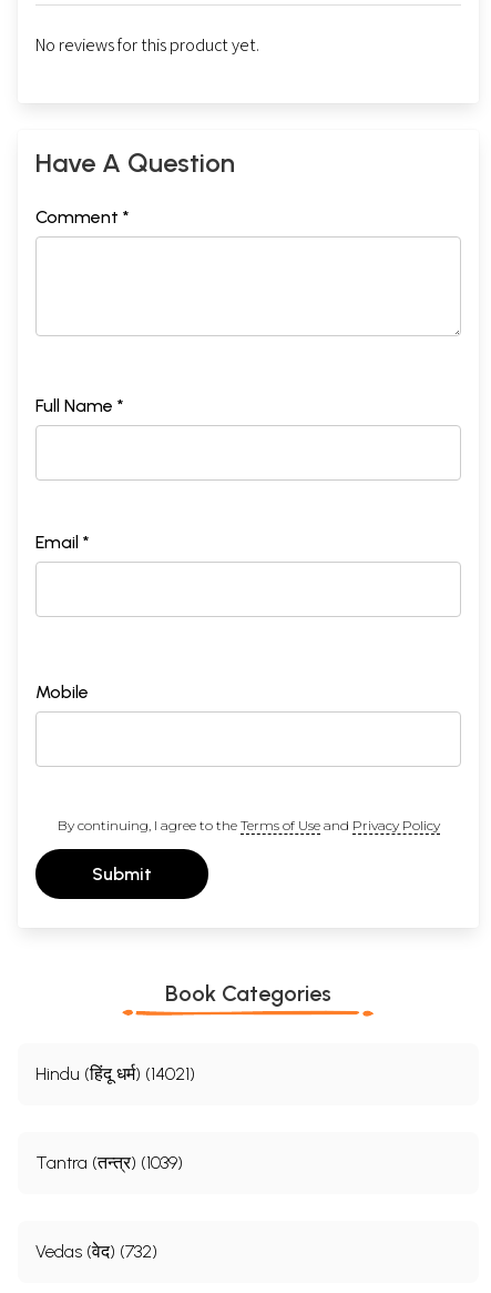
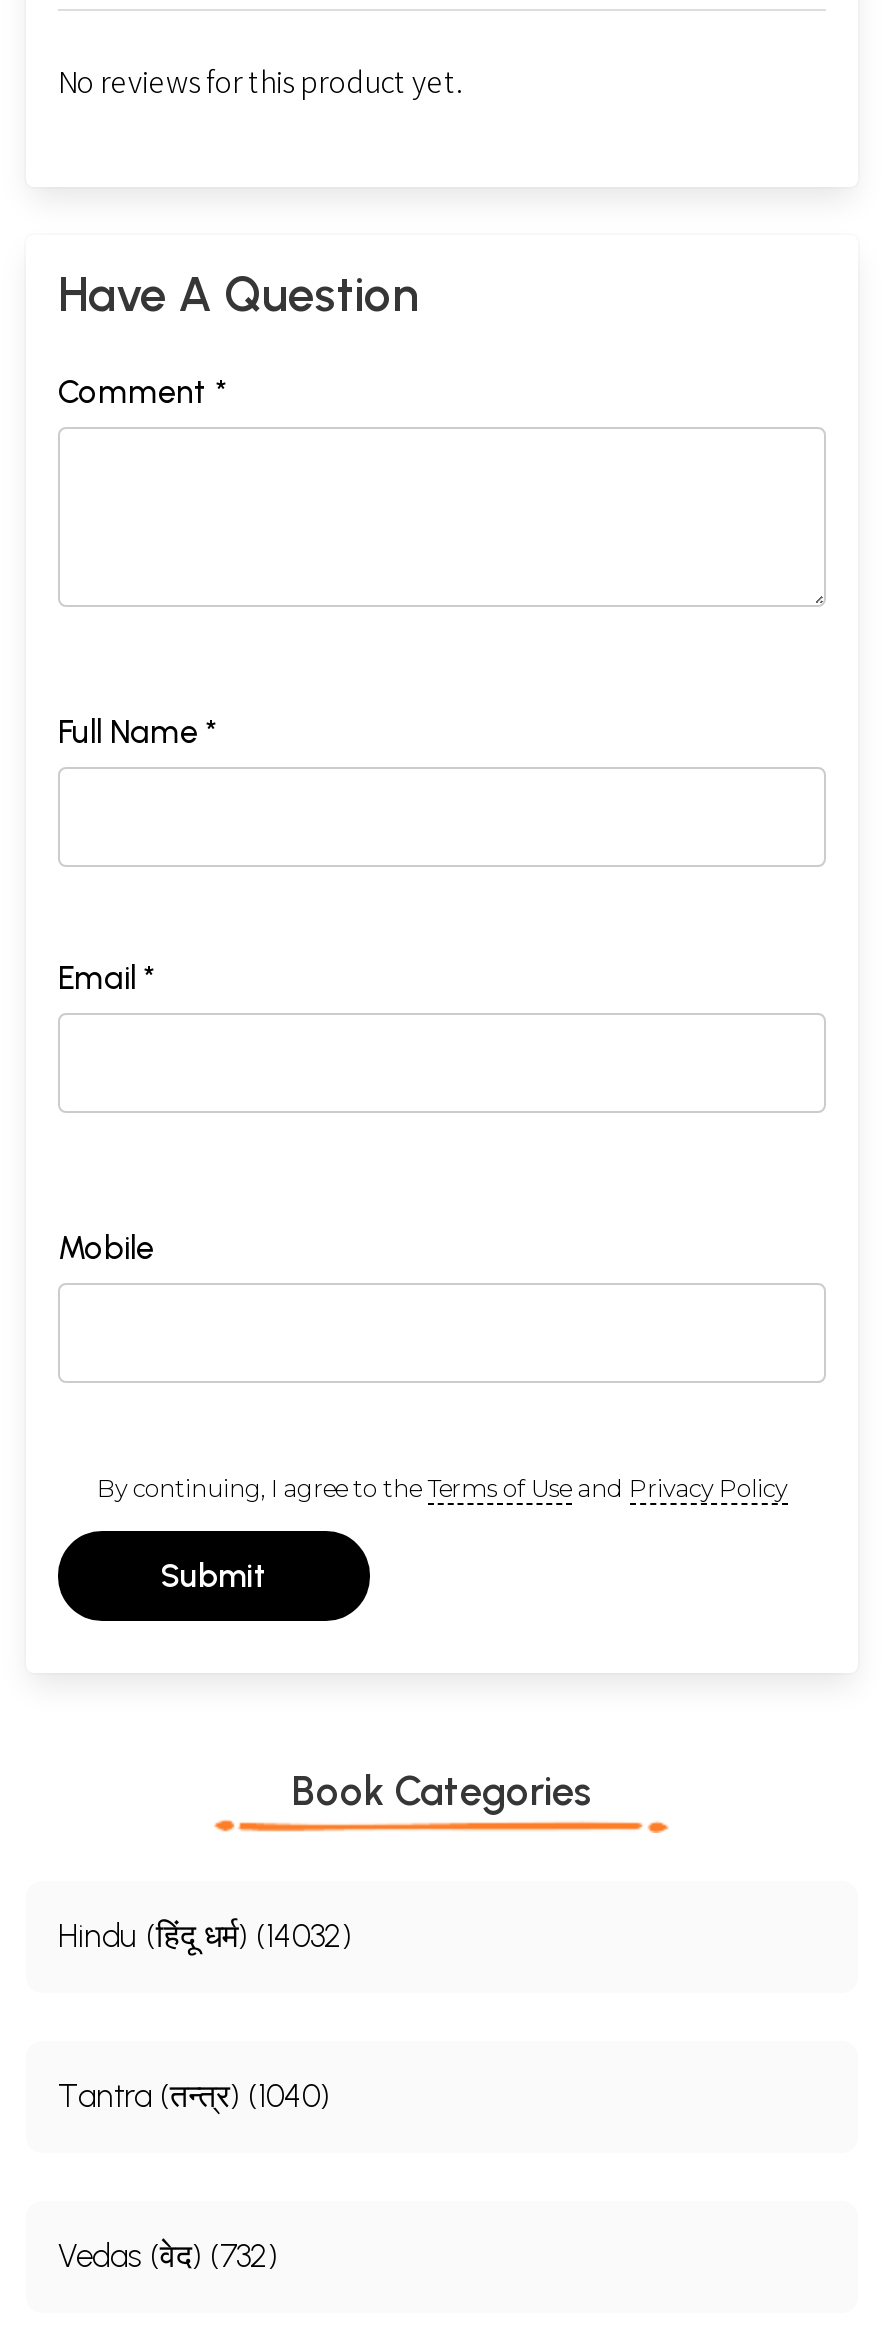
- Hindu (हिंदू धर्म) (14021)
+ Hindu (हिंदू धर्म) (14032)

- Tantra (तन्त्र) (1039)
+ Tantra (तन्त्र) (1040)
